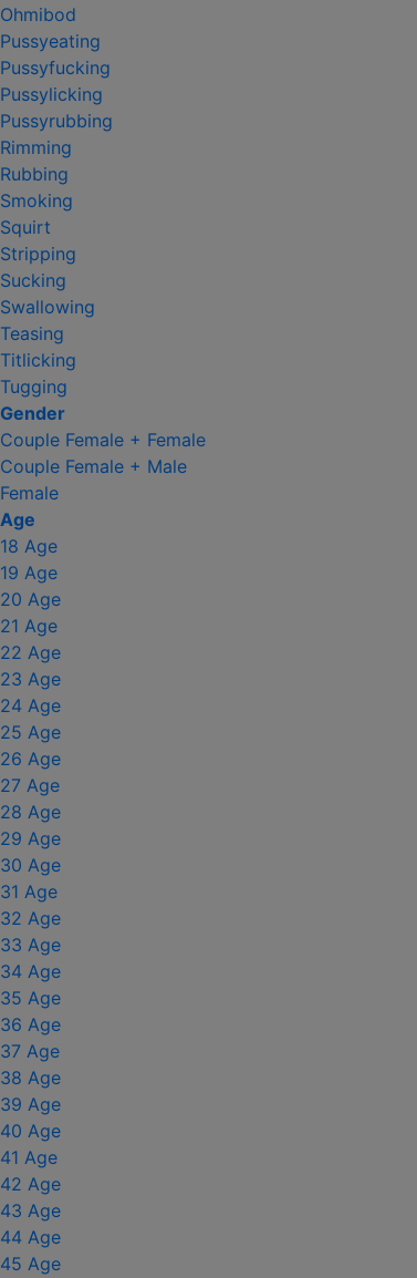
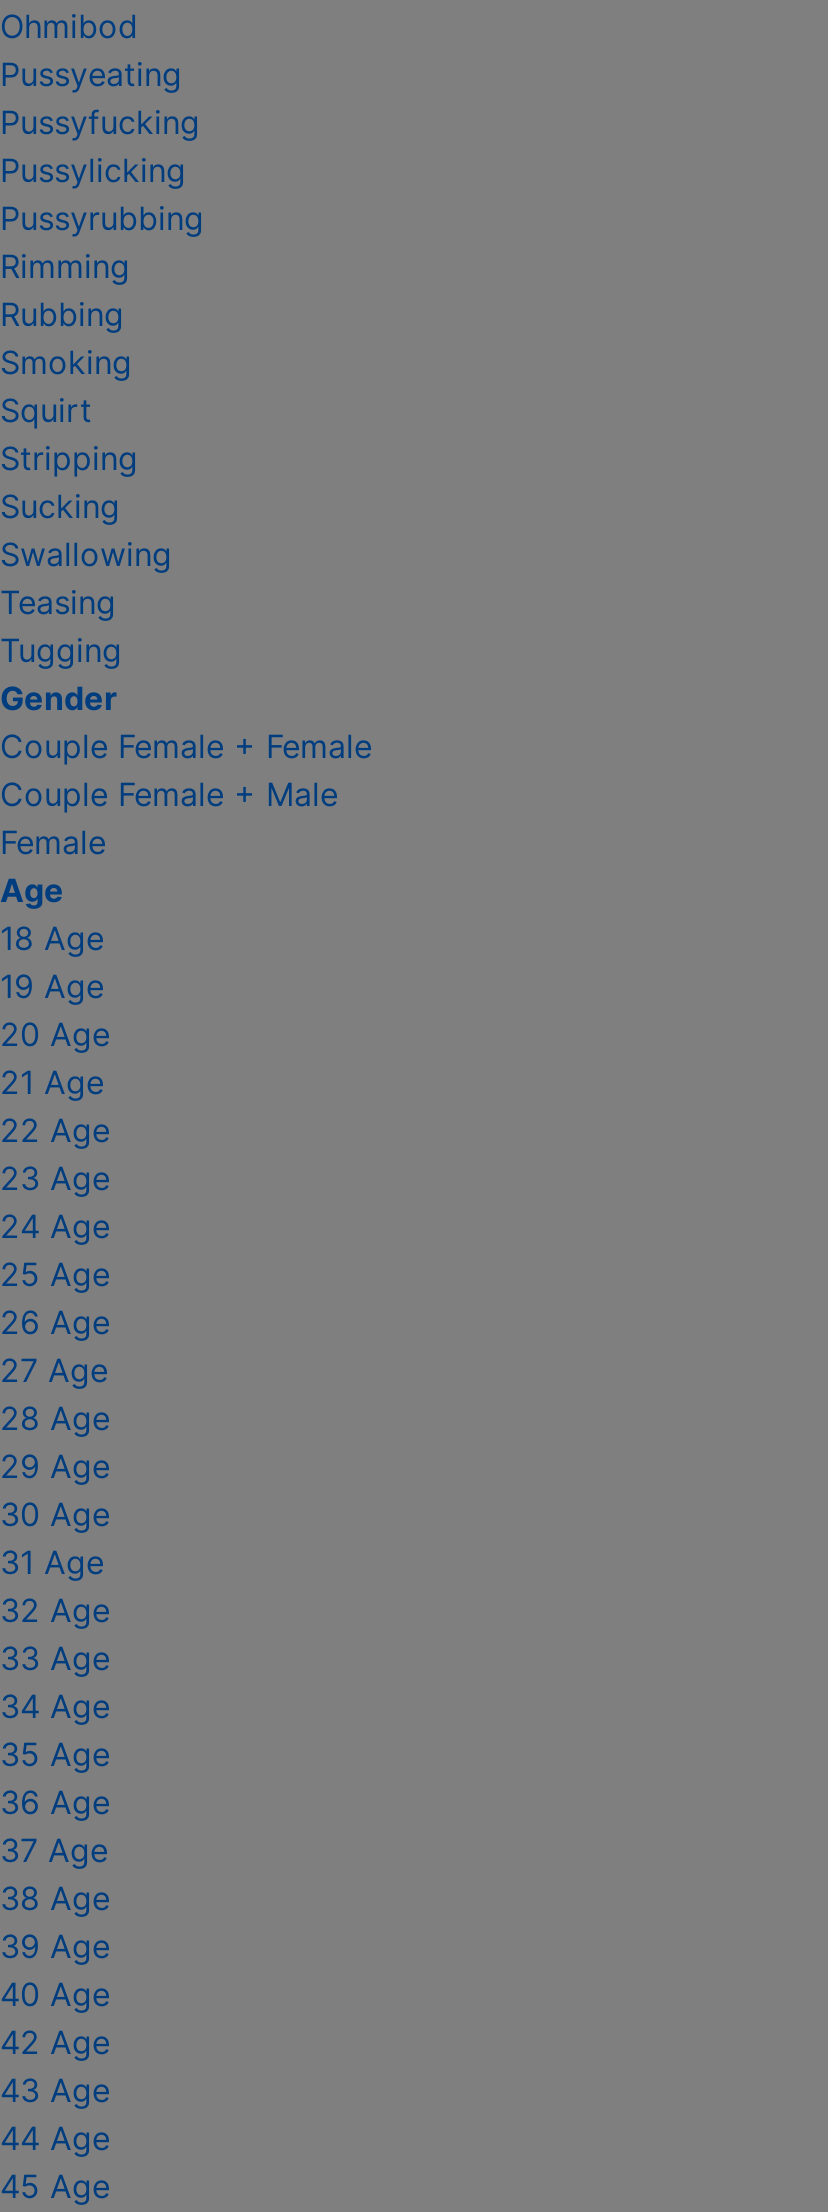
- Titlicking

- 41 Age
